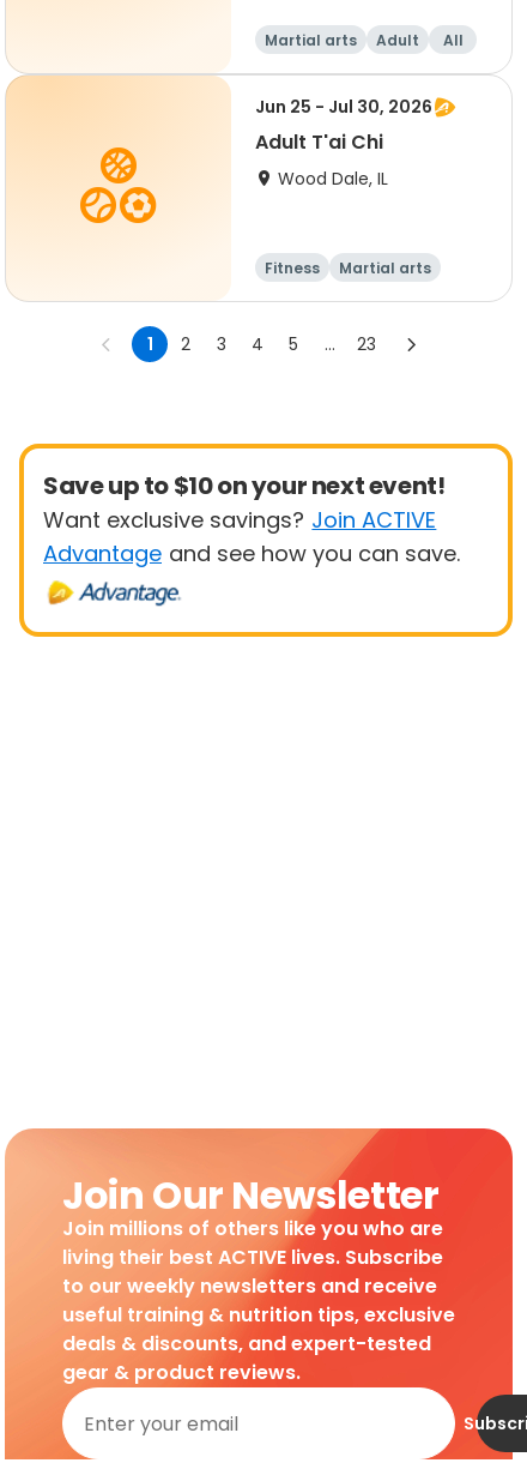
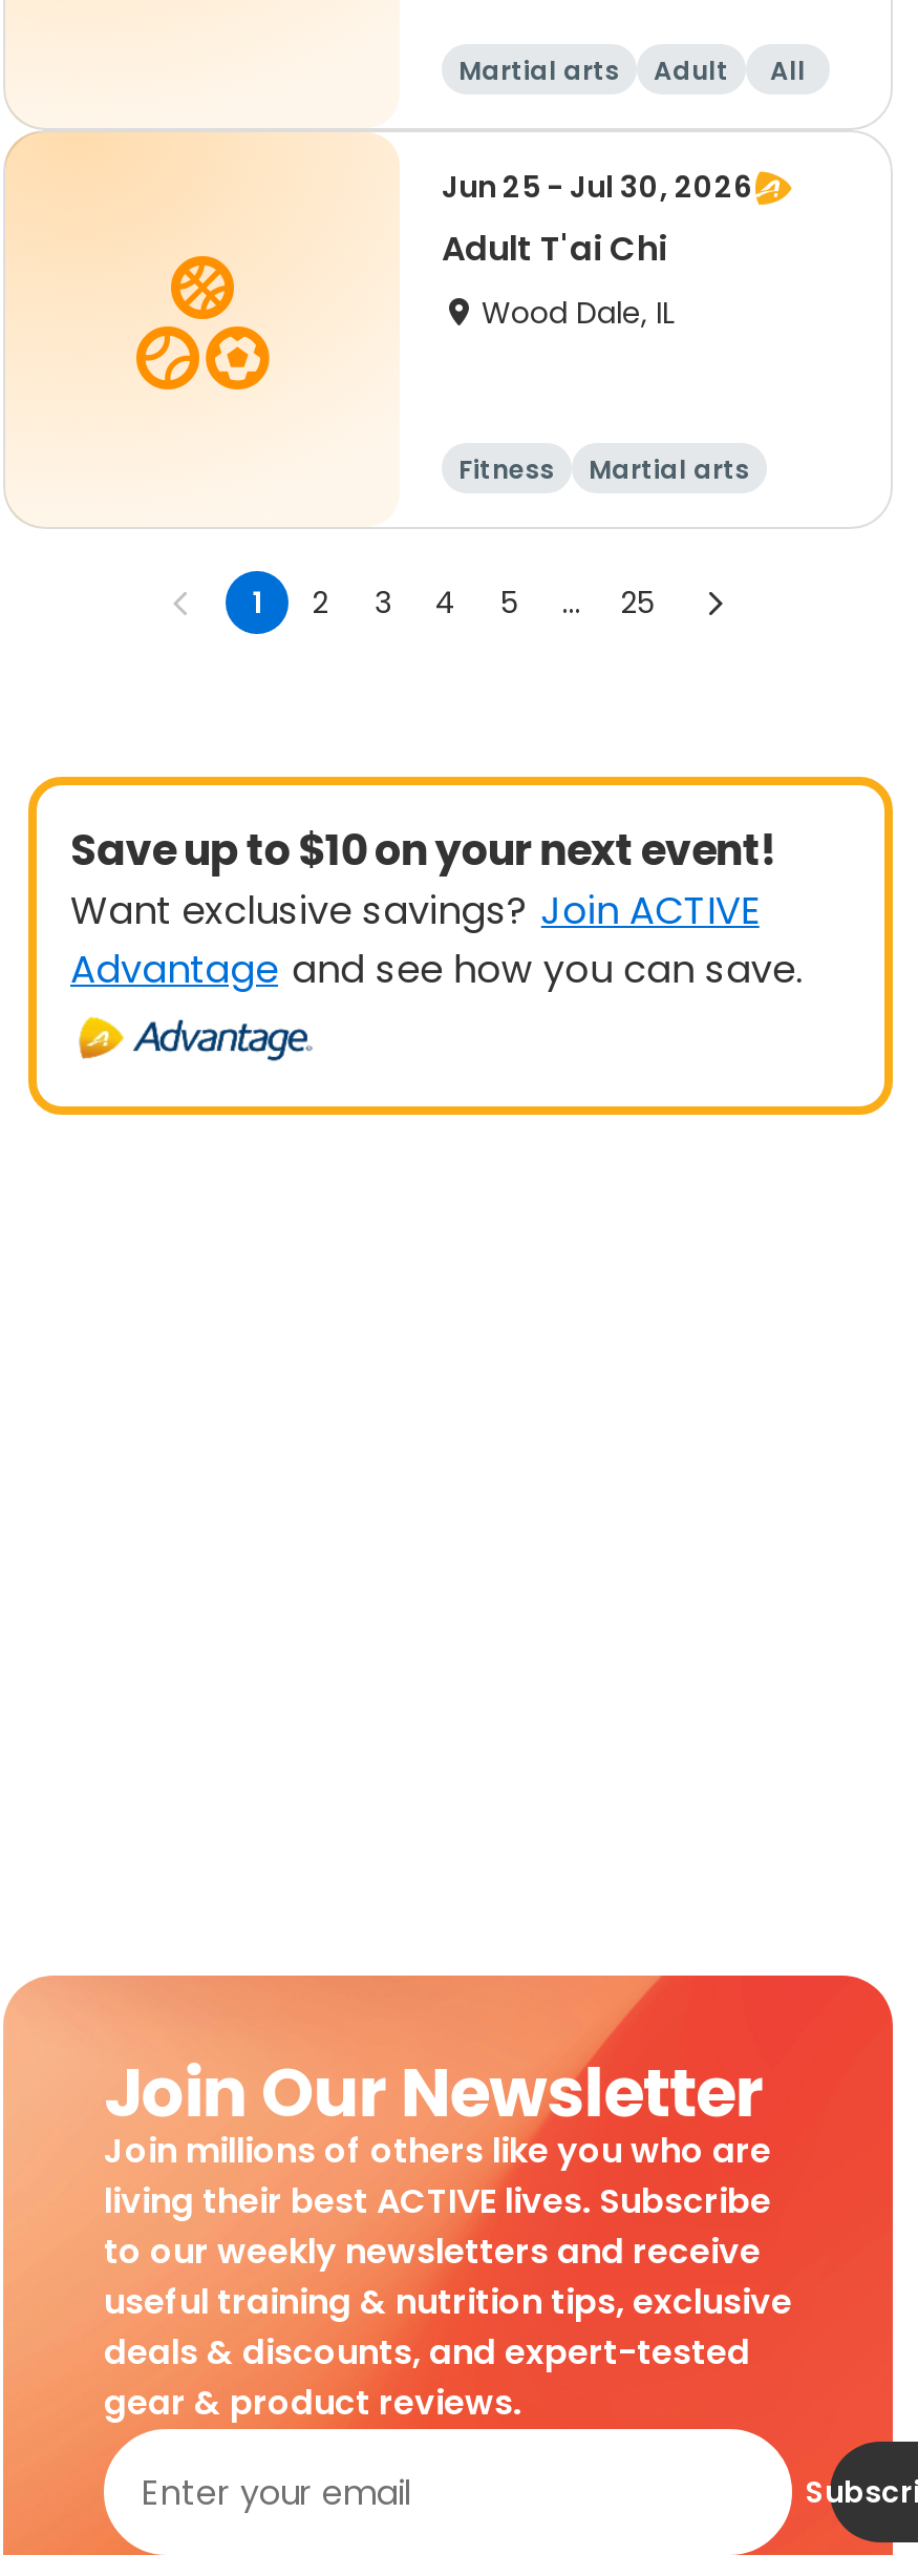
- 23
+ 25
